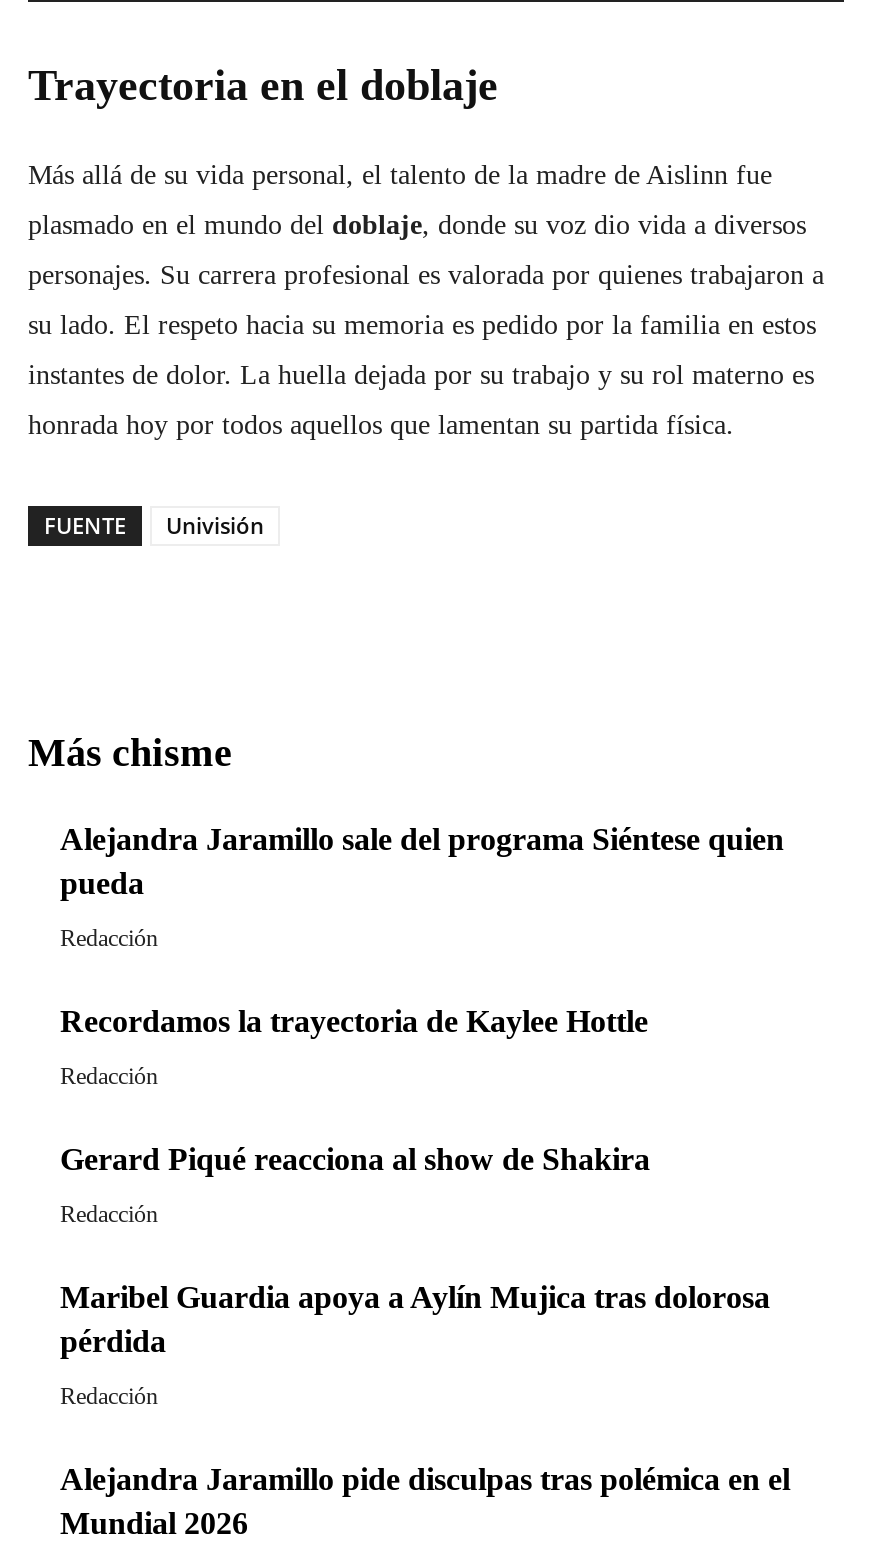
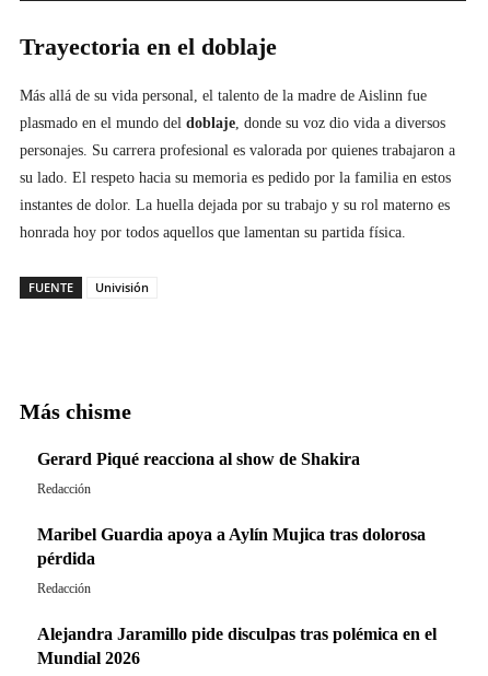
- Alejandra Jaramillo sale del programa Siéntese quien
- pueda
- Redacción
- Recordamos la trayectoria de Kaylee Hottle
- Redacción
